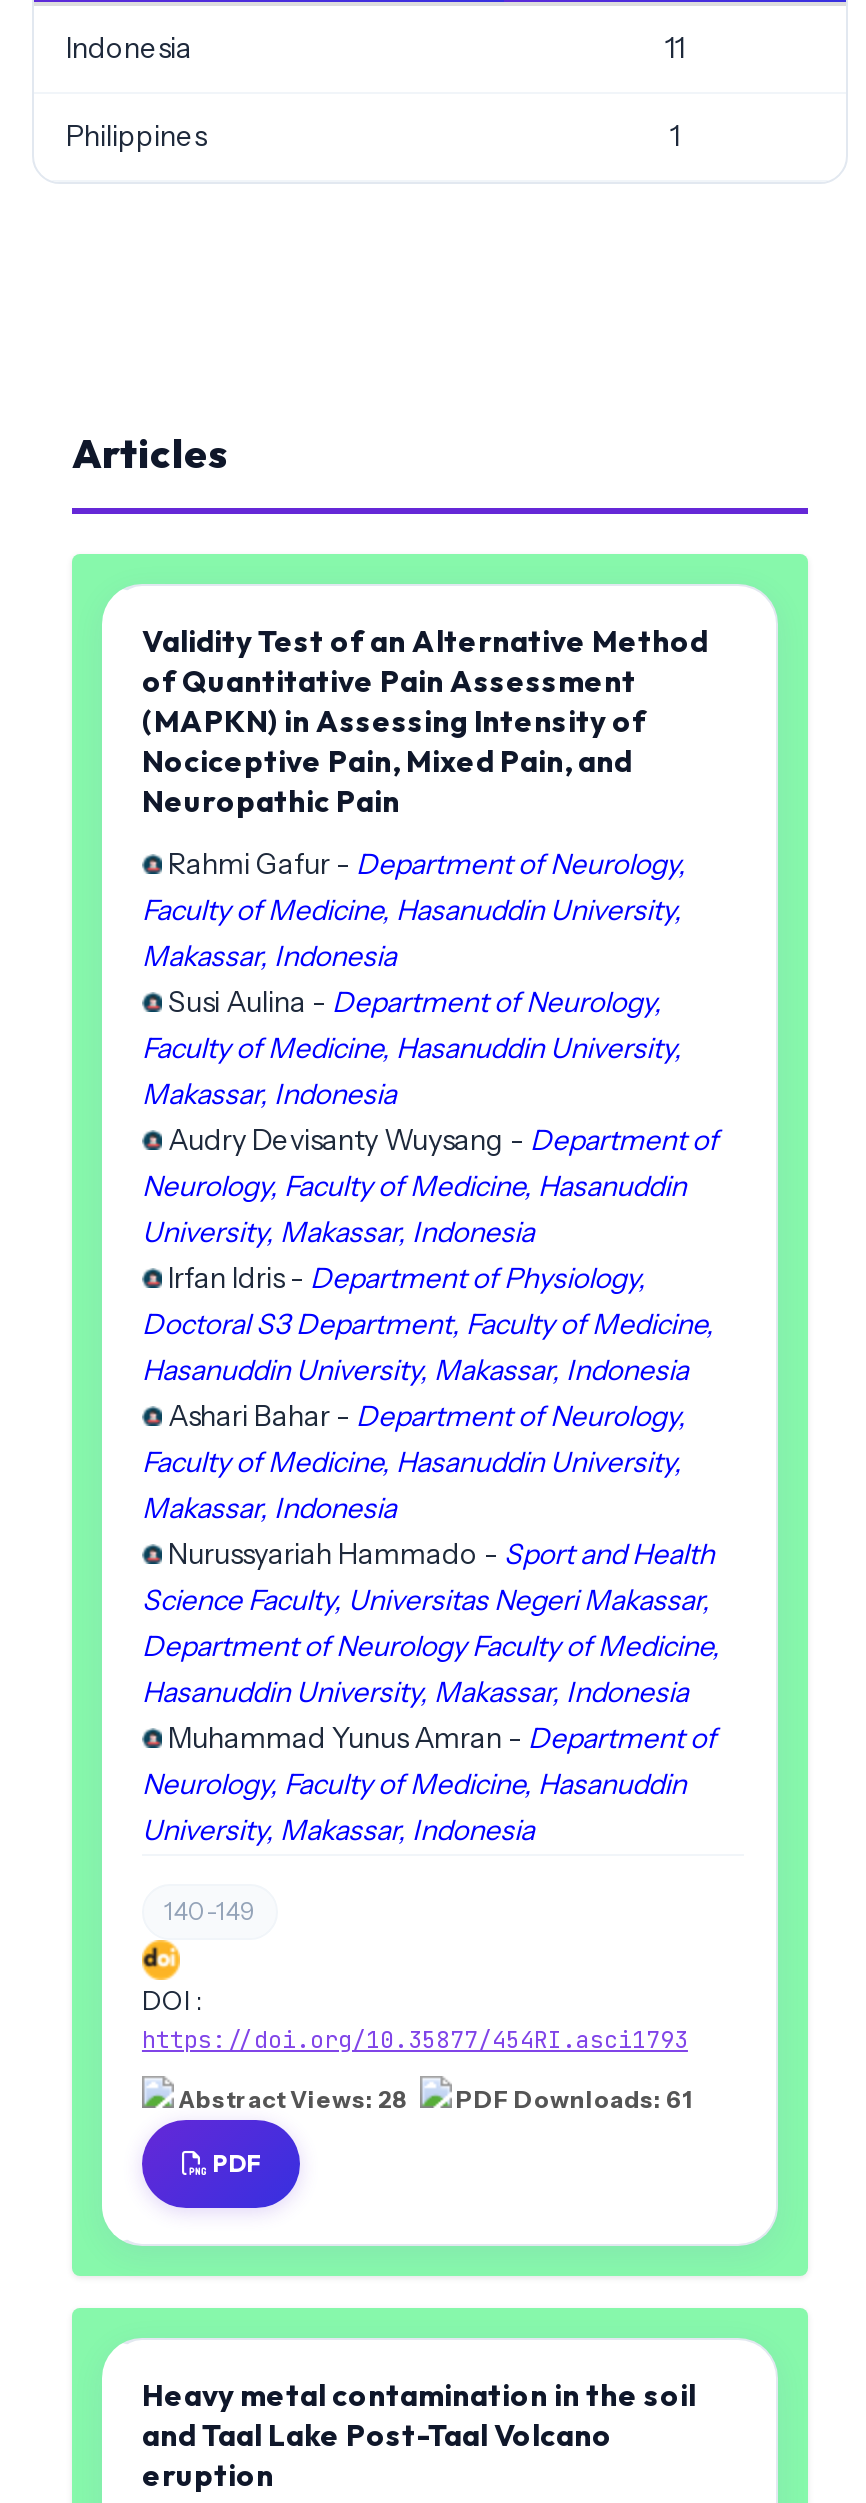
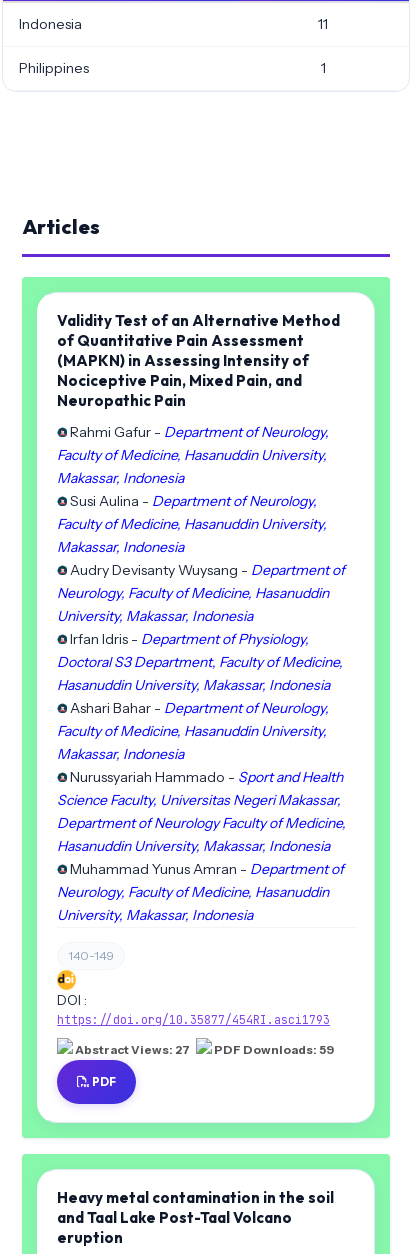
- Abstract Views: 28
+ Abstract Views: 27

- PDF Downloads: 61
+ PDF Downloads: 59
